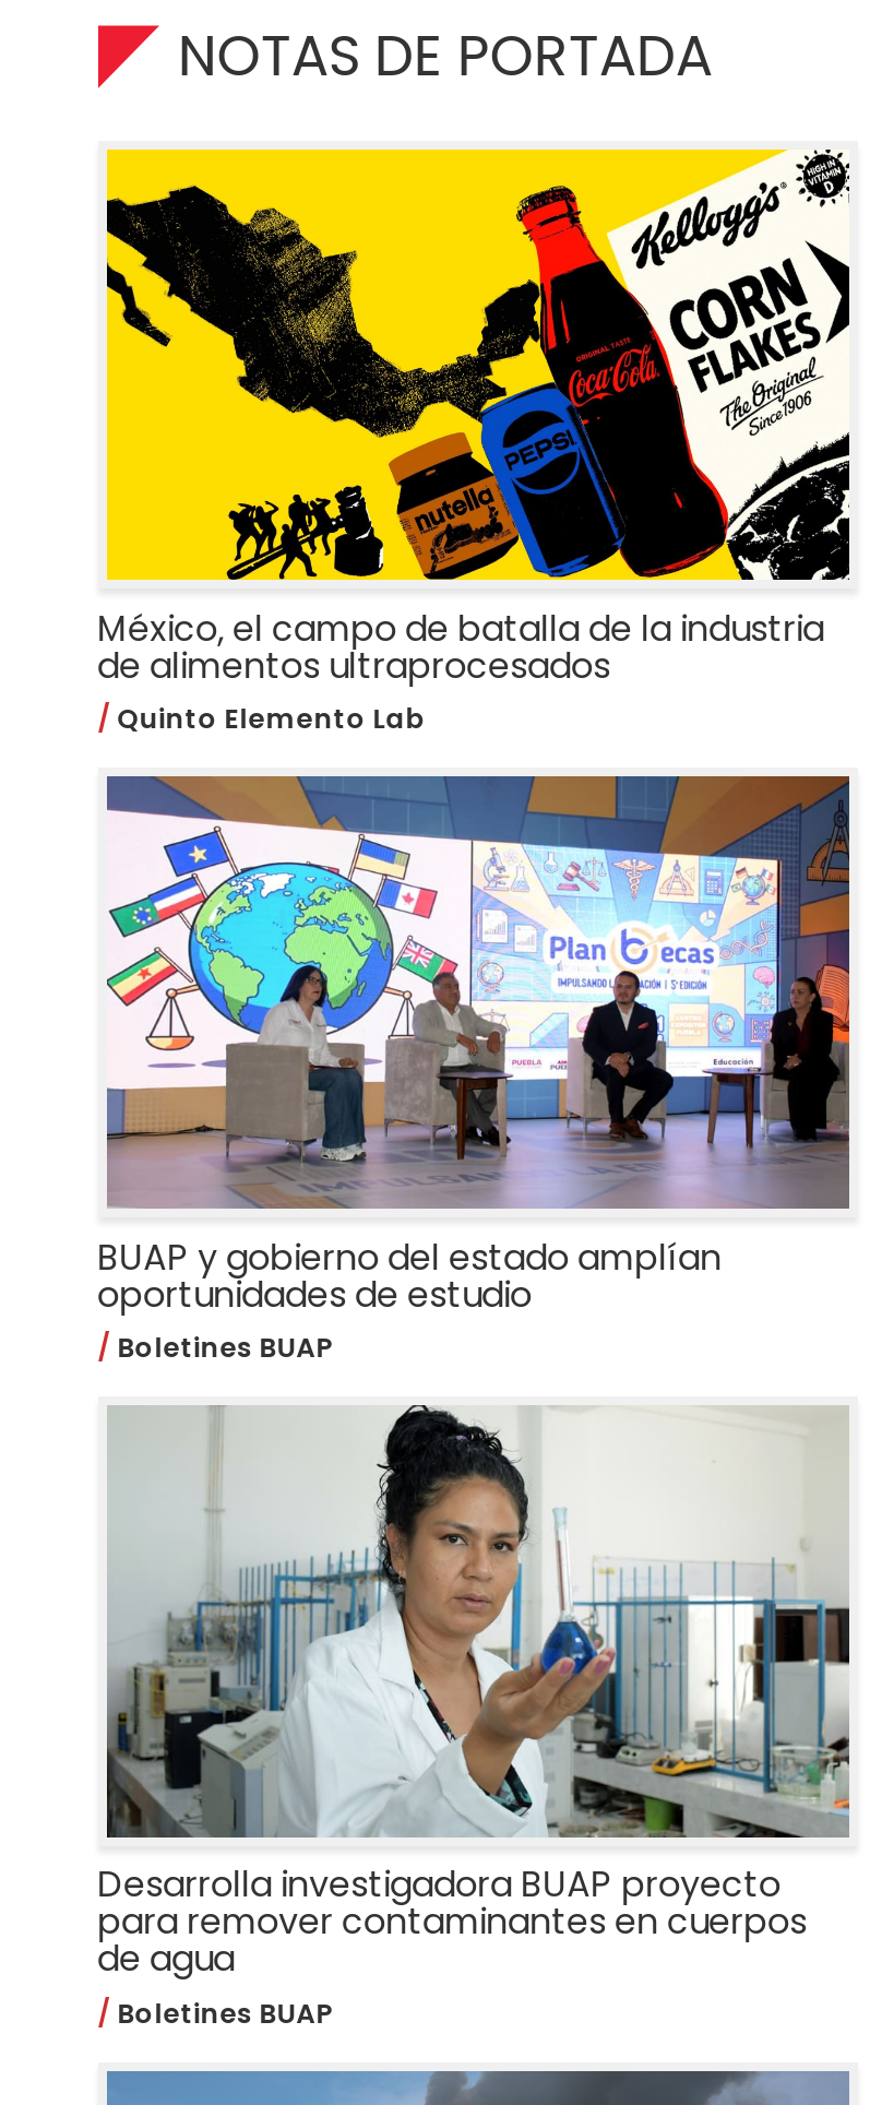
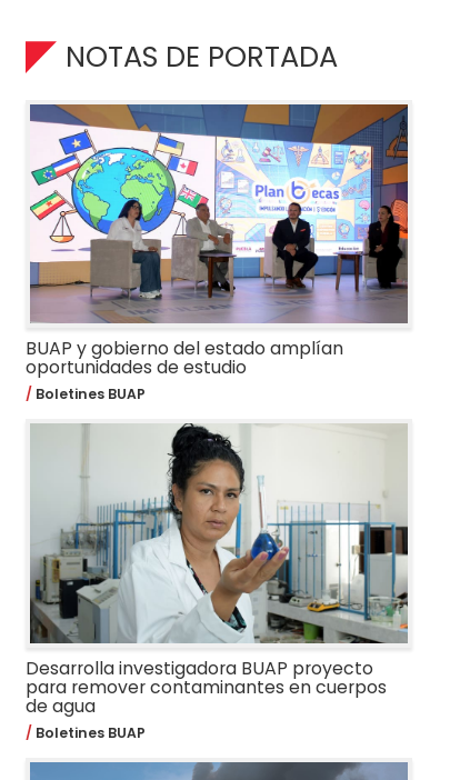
- [image]
- México, el campo de batalla de la industria
- de alimentos ultraprocesados
- Quinto Elemento Lab
